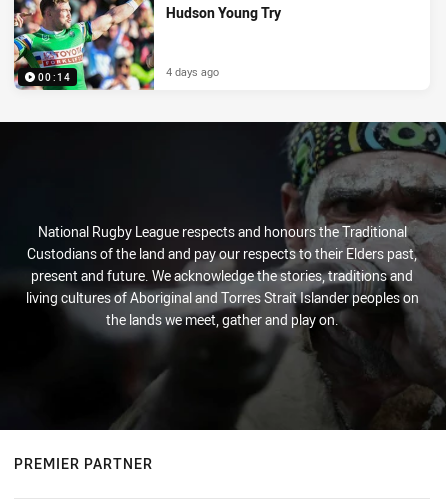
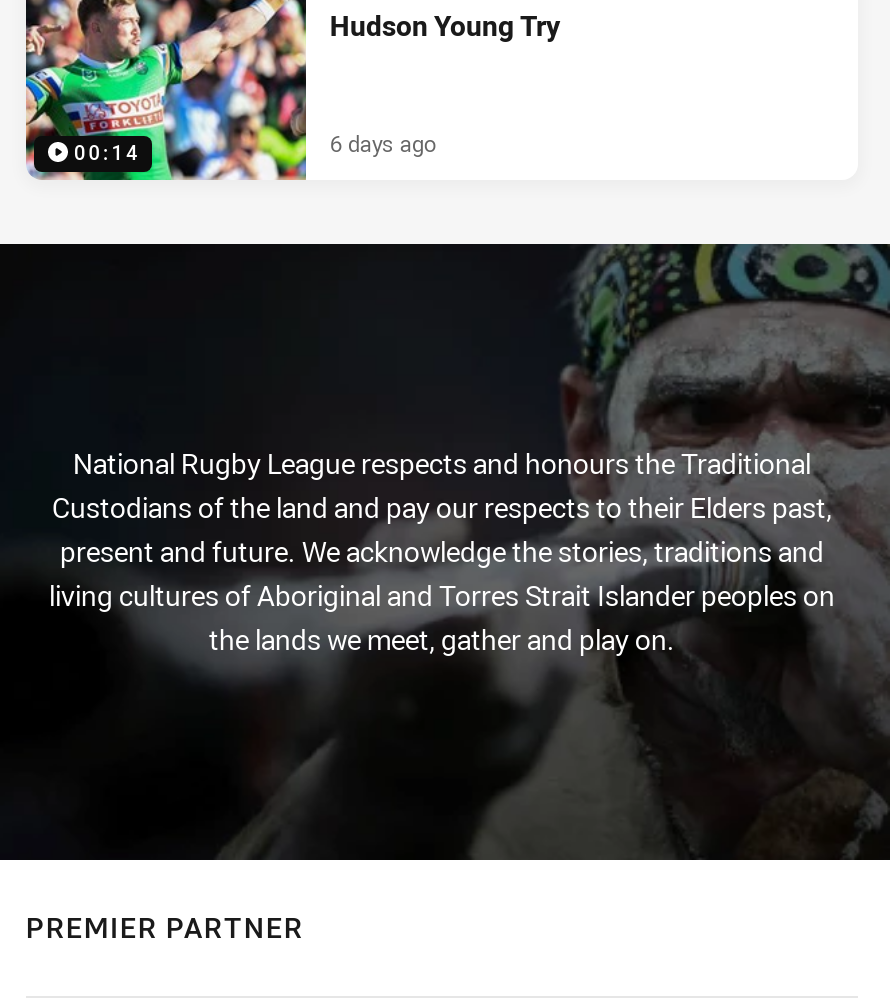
- 4 days ago
+ 6 days ago
